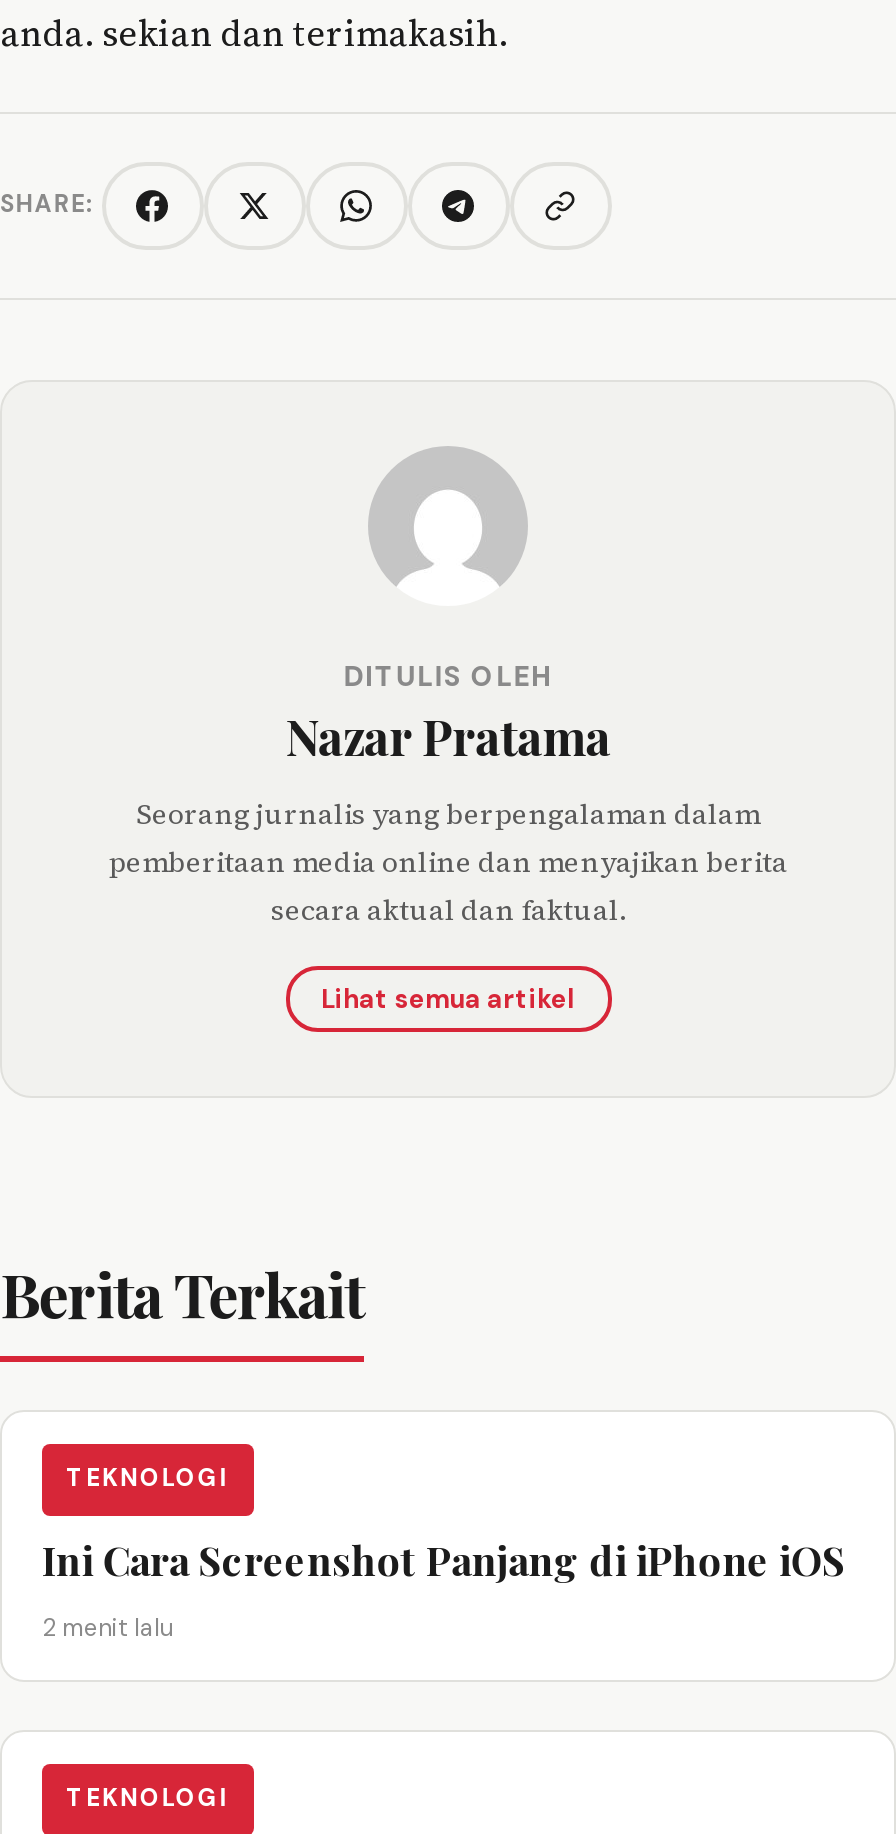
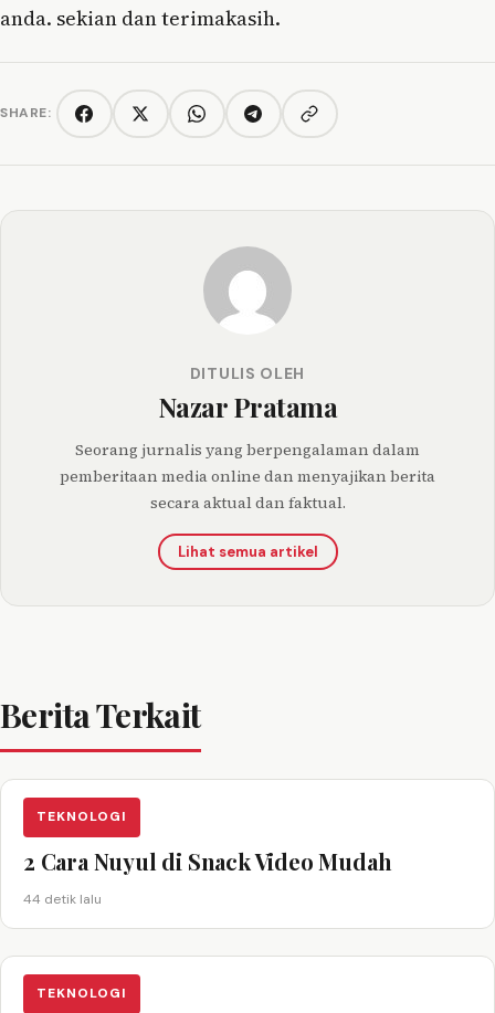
- Ini Cara Screenshot Panjang di iPhone iOS
+ 2 Cara Nuyul di Snack Video Mudah

- 2 menit lalu
+ 44 detik lalu
